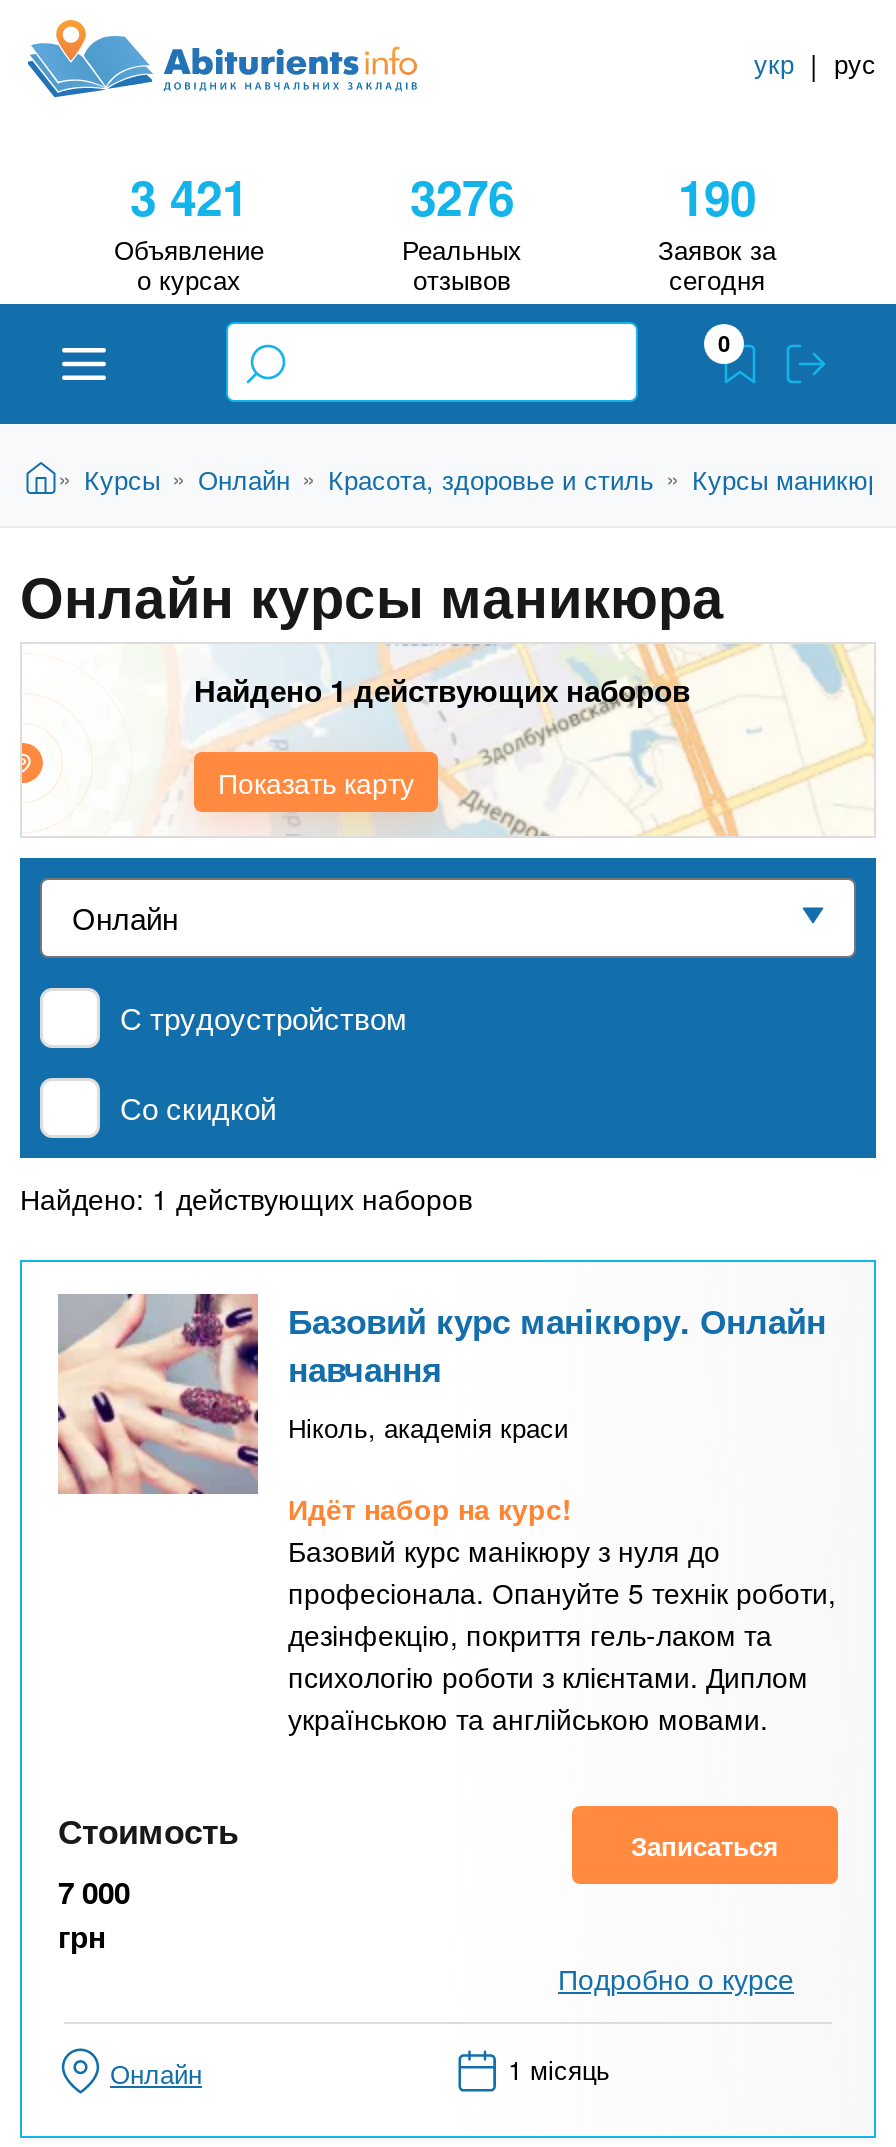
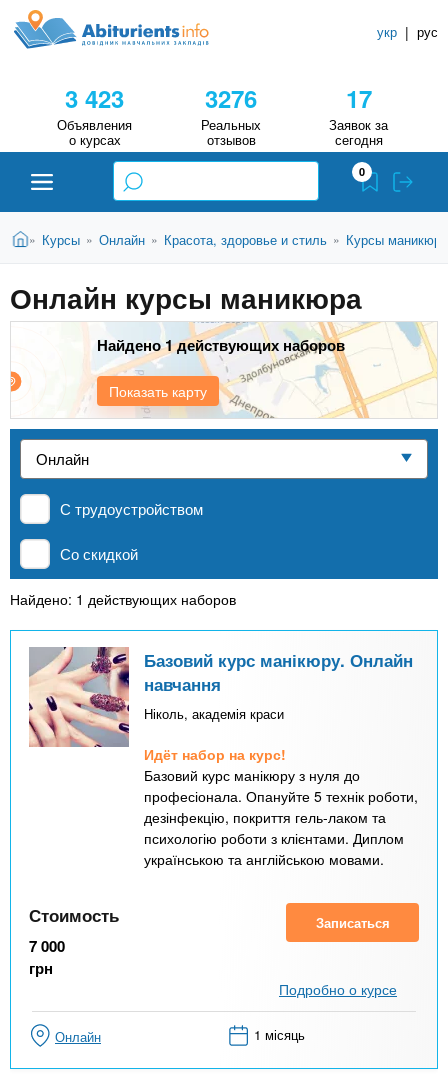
- 3 421
- Объявление
+ 3 423
+ Объявления

- 190
+ 17
